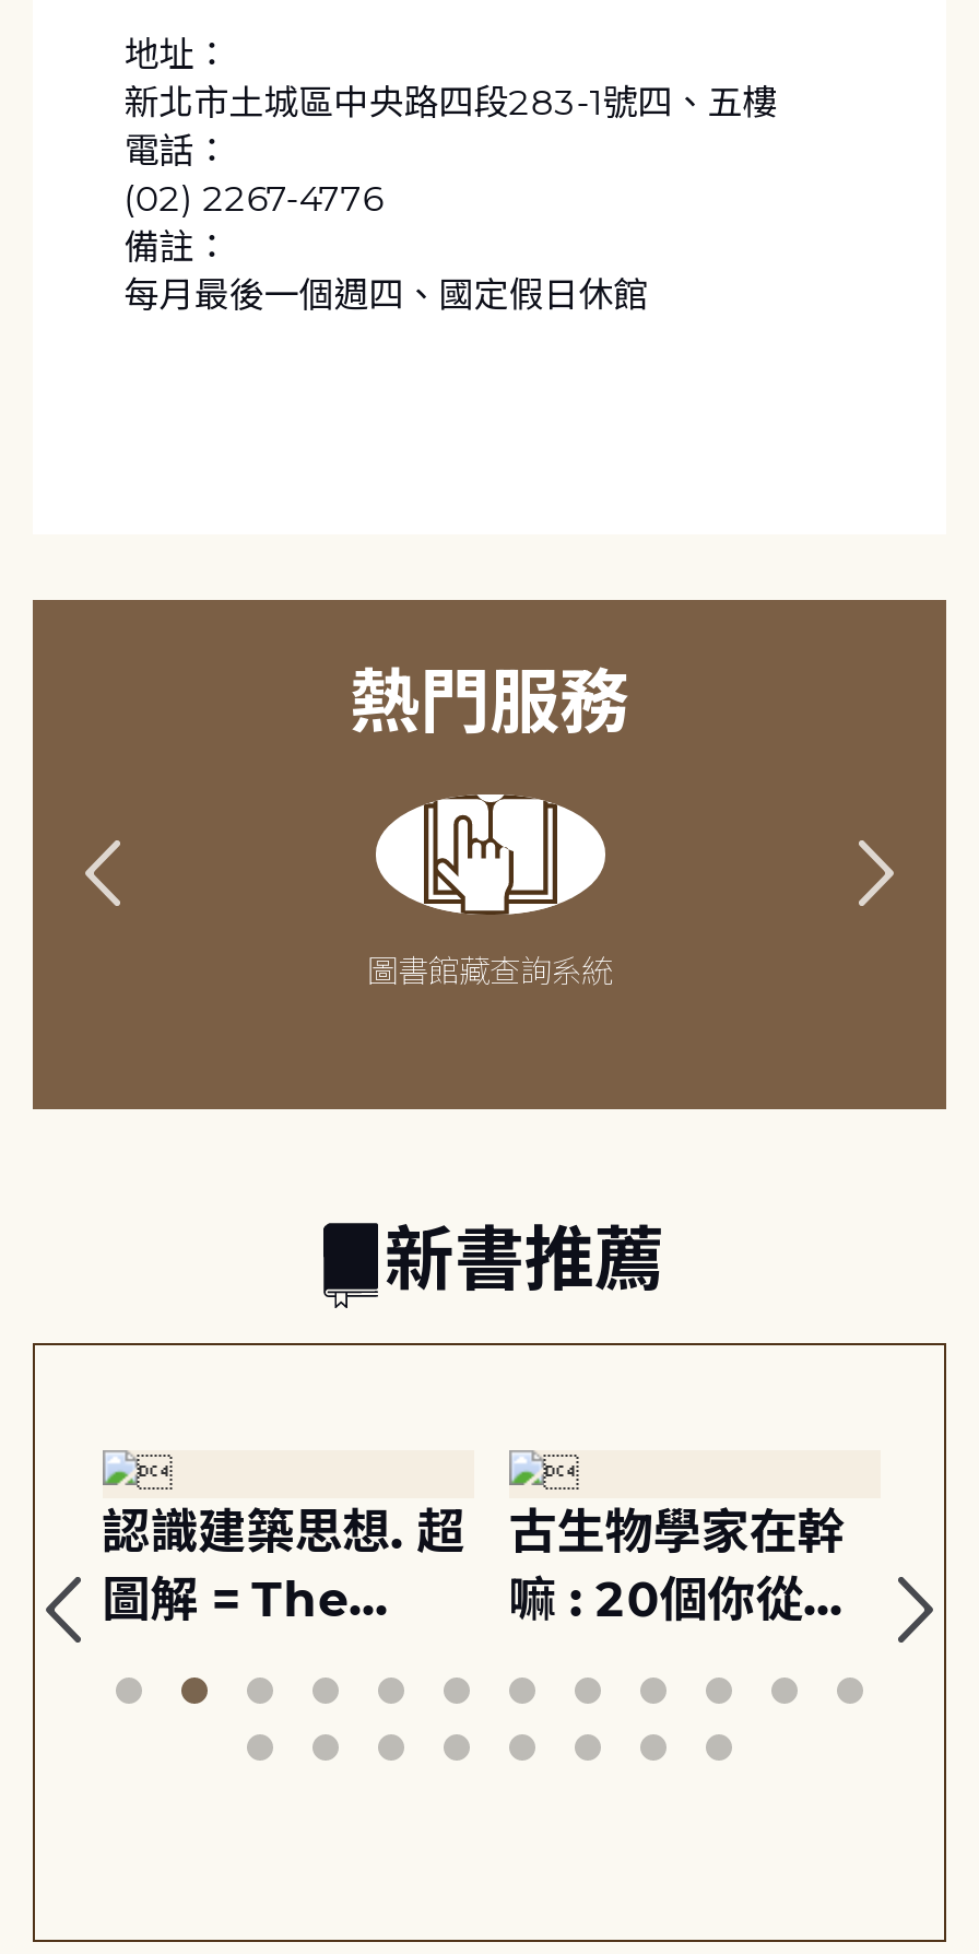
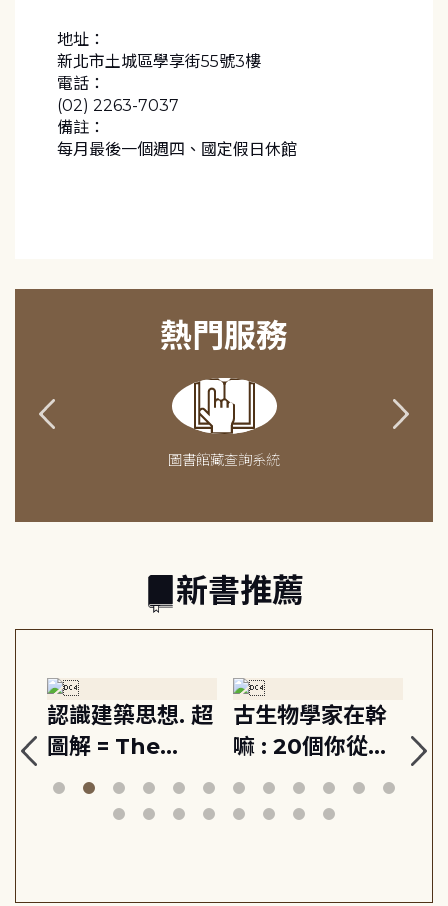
- 新北市土城區中央路四段283-1號四、五樓
+ 新北市土城區學享街55號3樓

- (02) 2267-4776
+ (02) 2263-7037
